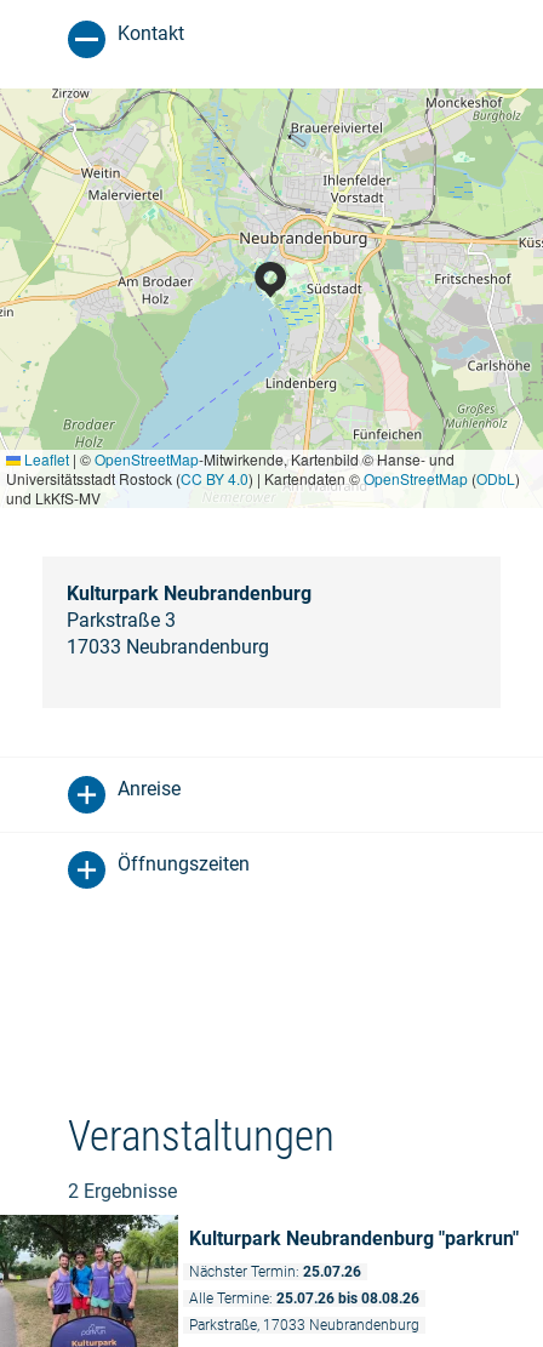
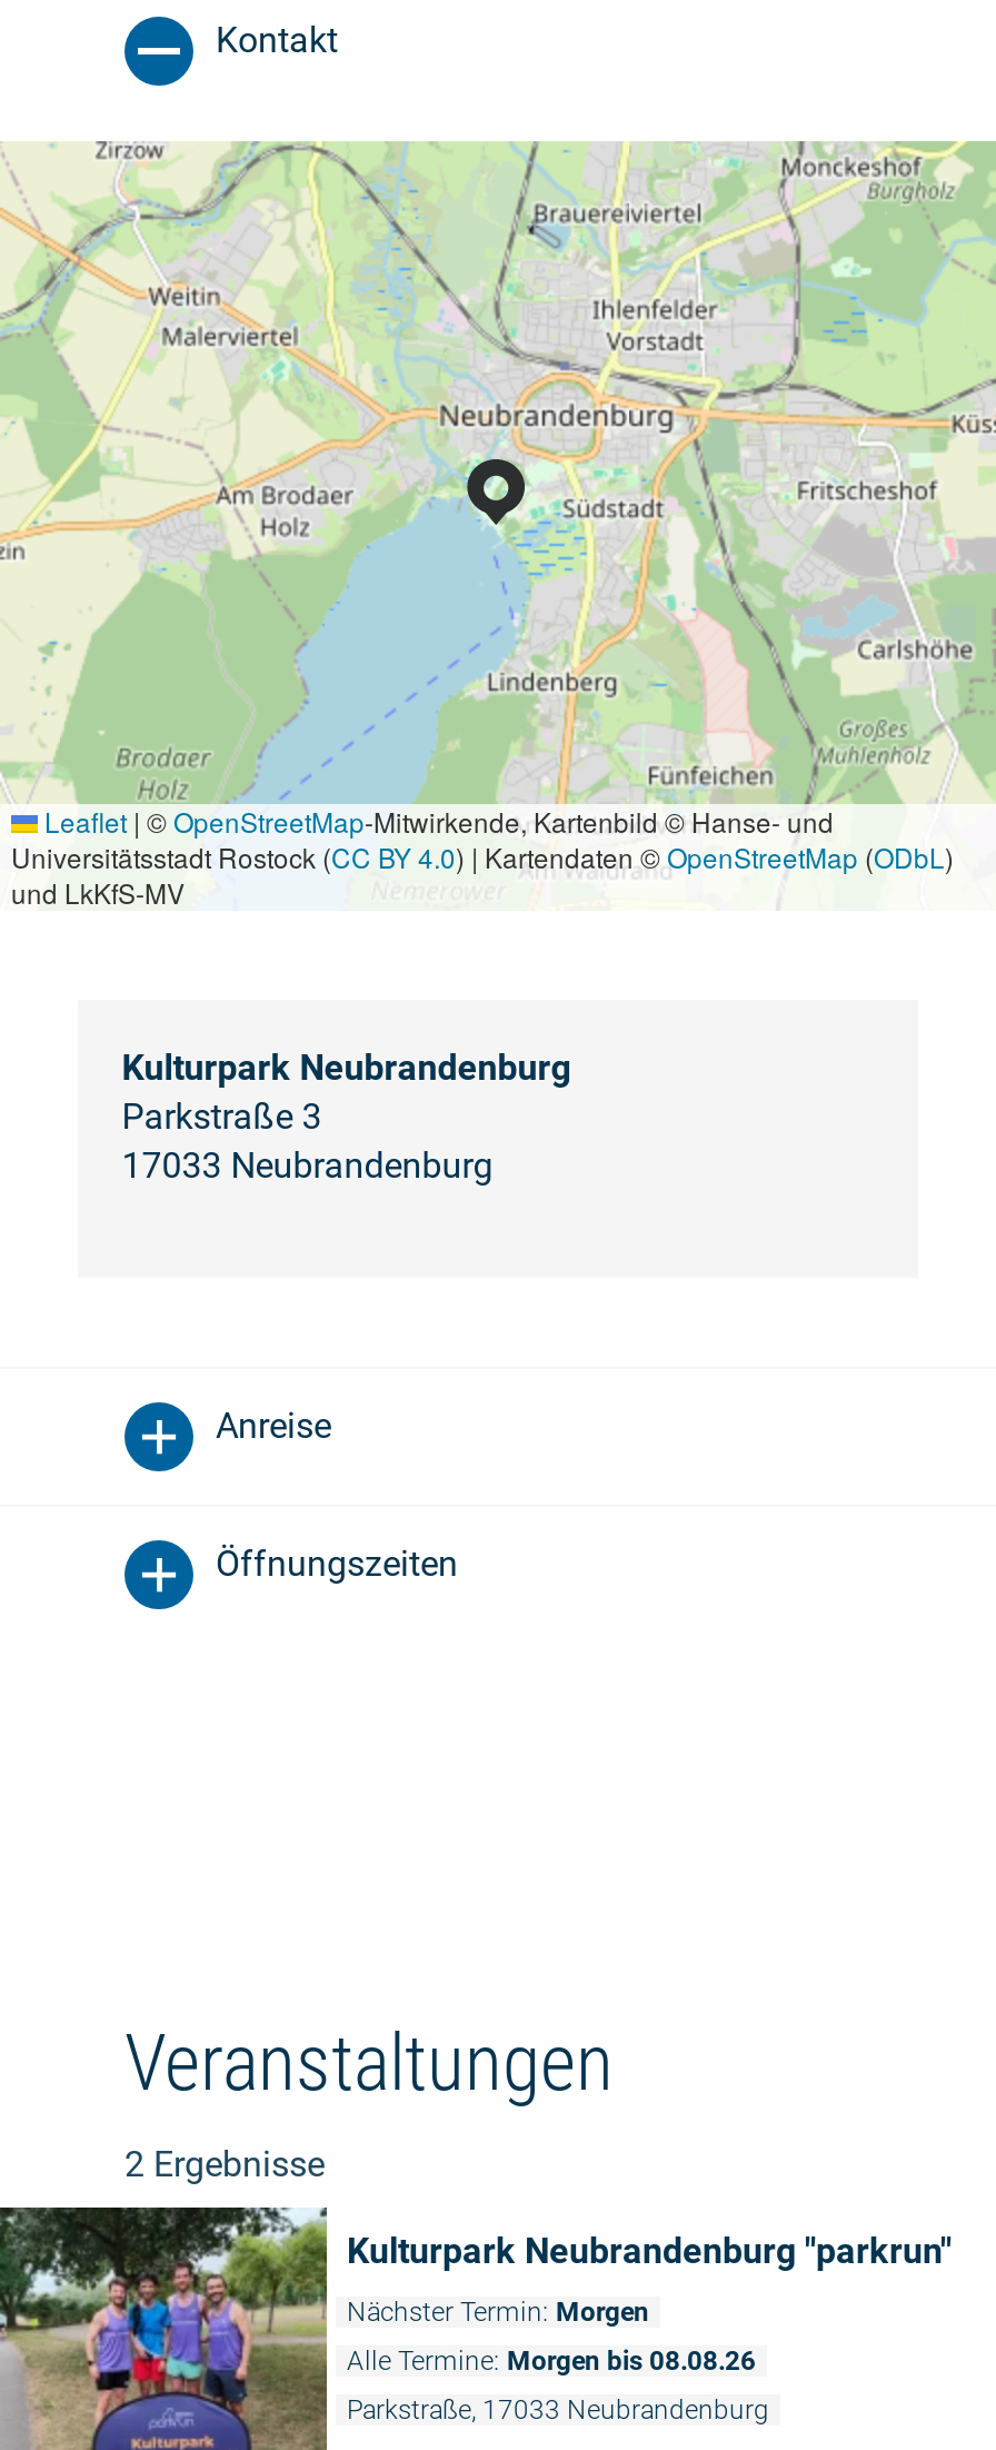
- Nächster Termin: 25.07.26
+ Nächster Termin: Morgen

- Alle Termine: 25.07.26 bis 08.08.26
+ Alle Termine: Morgen bis 08.08.26
